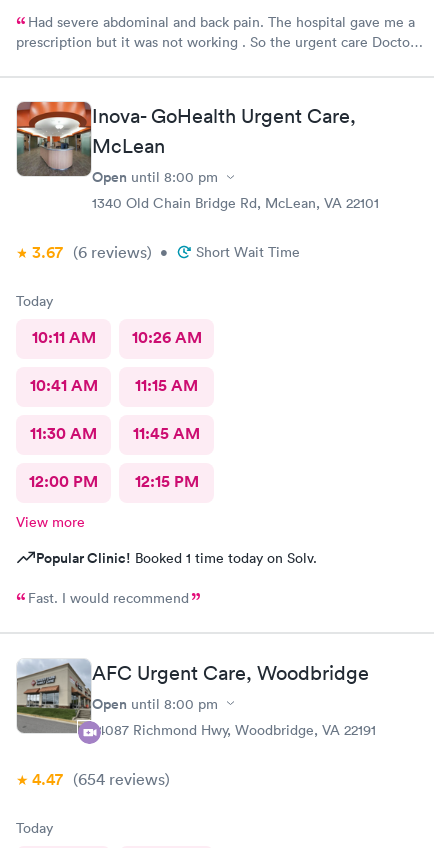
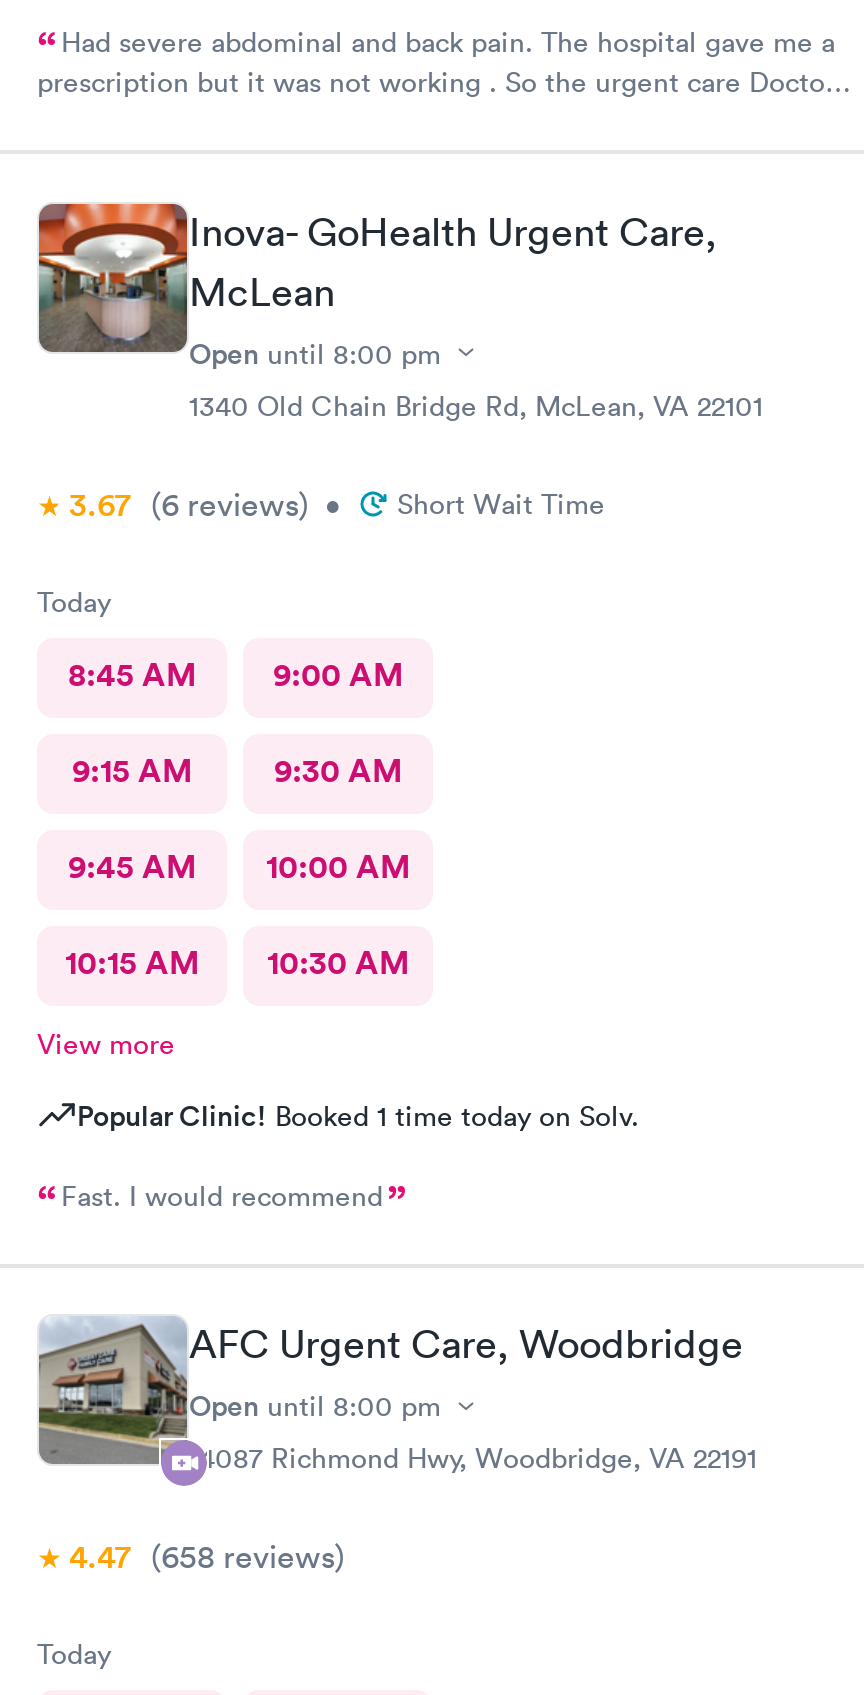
- 10:11 AM
- 10:26 AM
+ 8:45 AM
+ 9:00 AM

- 10:41 AM
- 11:15 AM
+ 9:15 AM
+ 9:30 AM

- 11:30 AM
- 11:45 AM
+ 9:45 AM
+ 10:00 AM

- 12:00 PM
- 12:15 PM
+ 10:15 AM
+ 10:30 AM

- 4.47 (654 reviews)
+ 4.47 (658 reviews)
